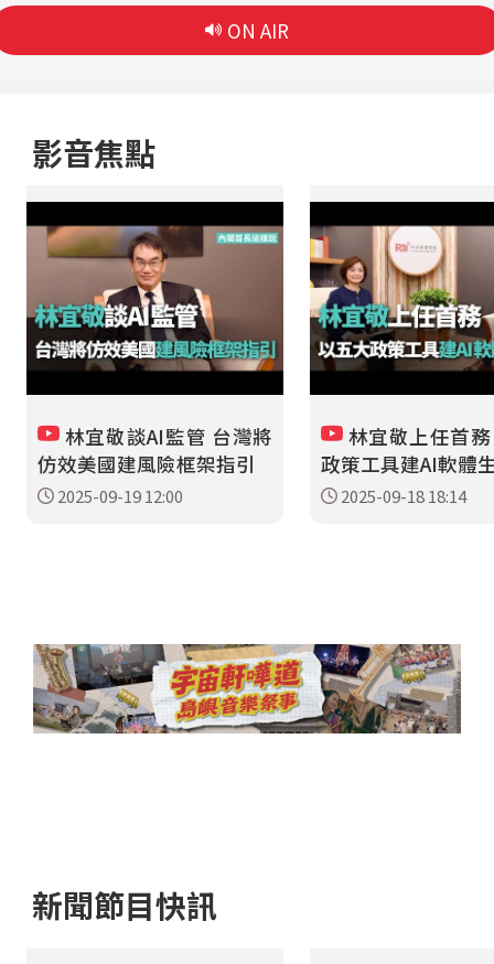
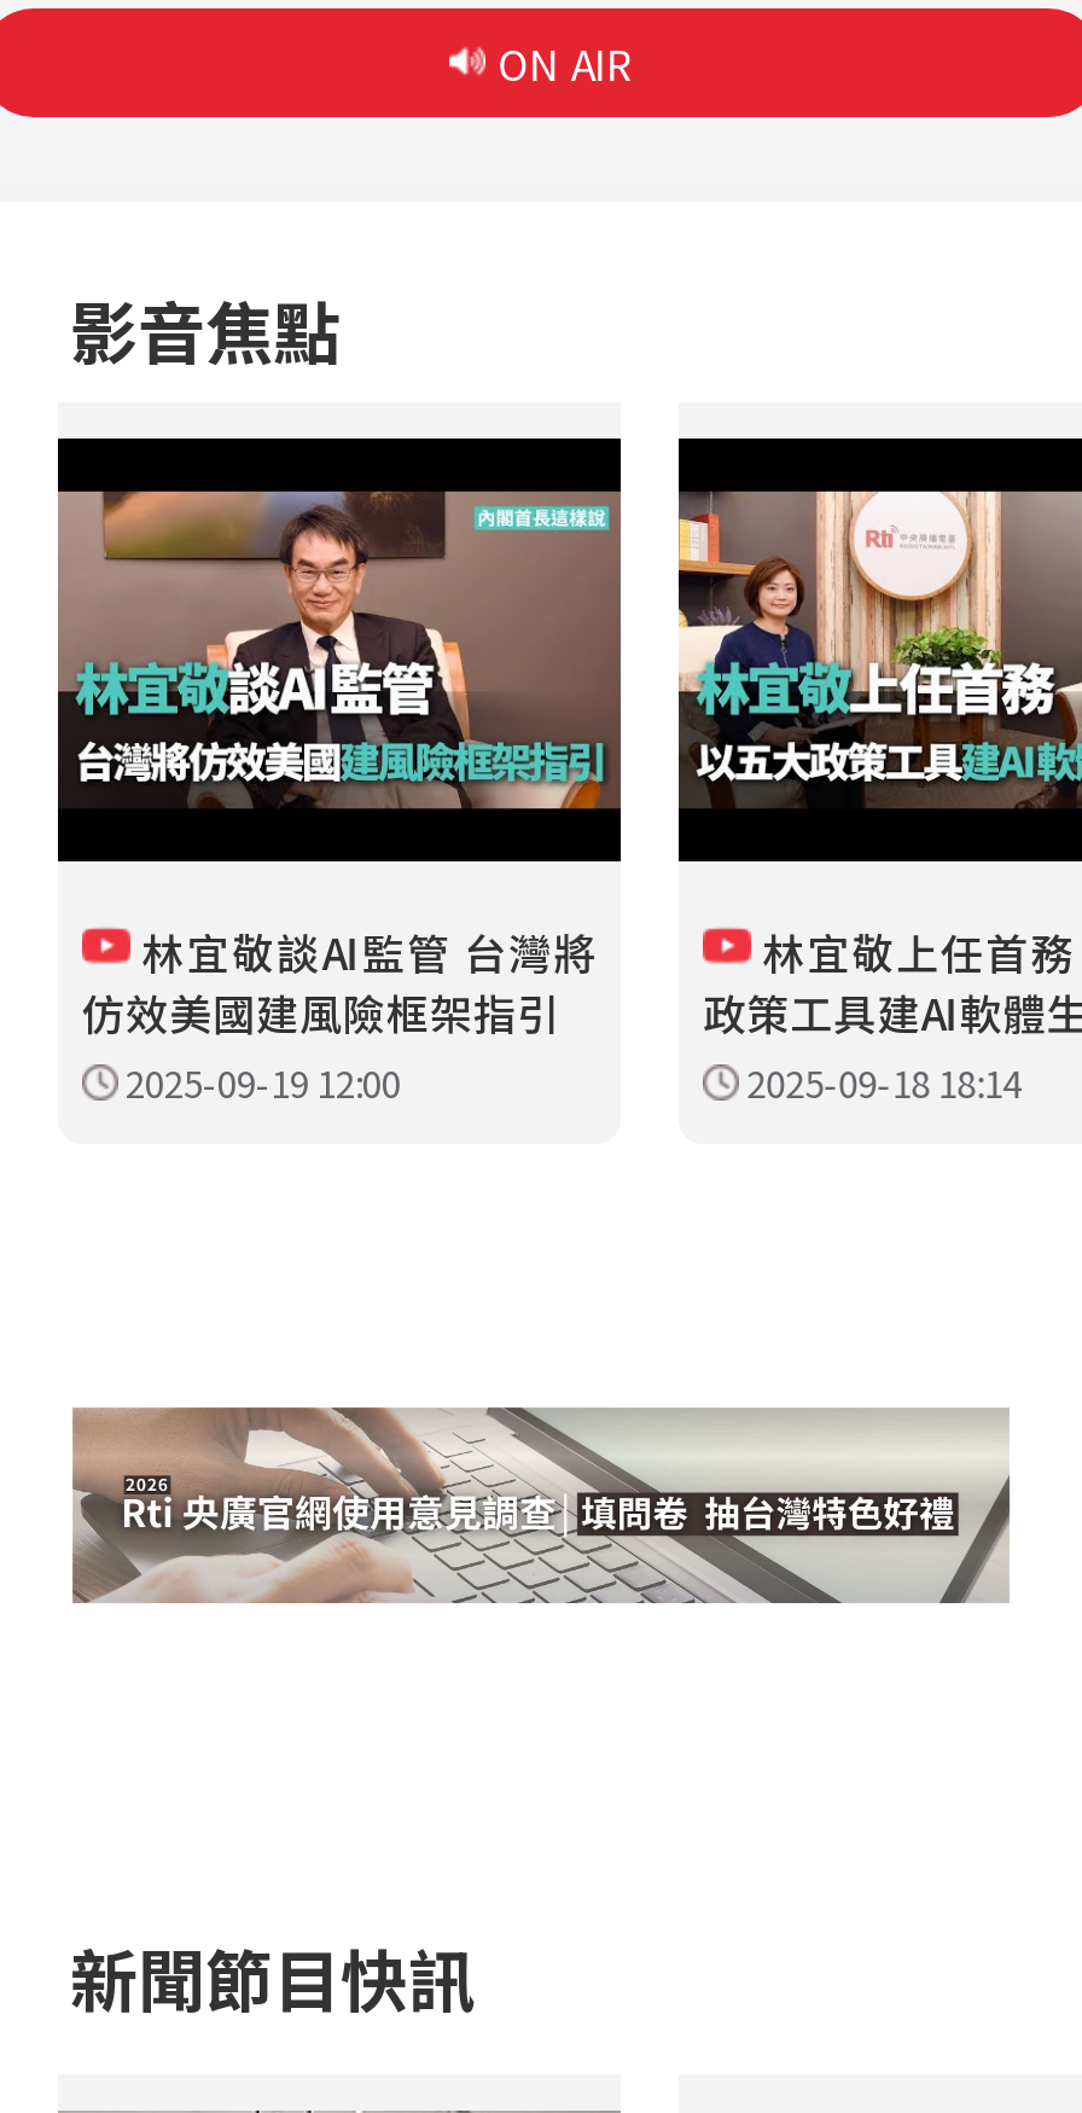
- [image]
+ [image]
